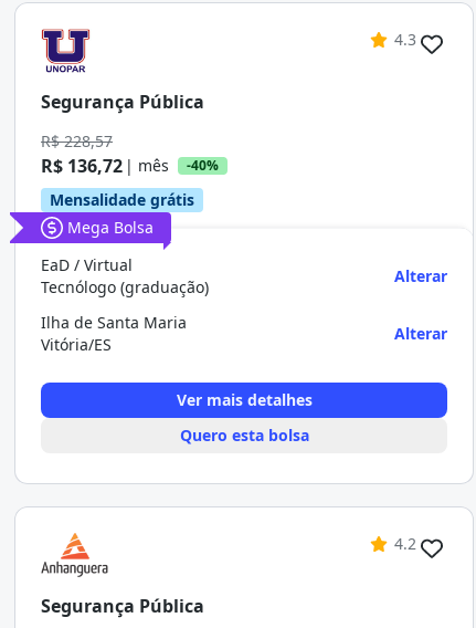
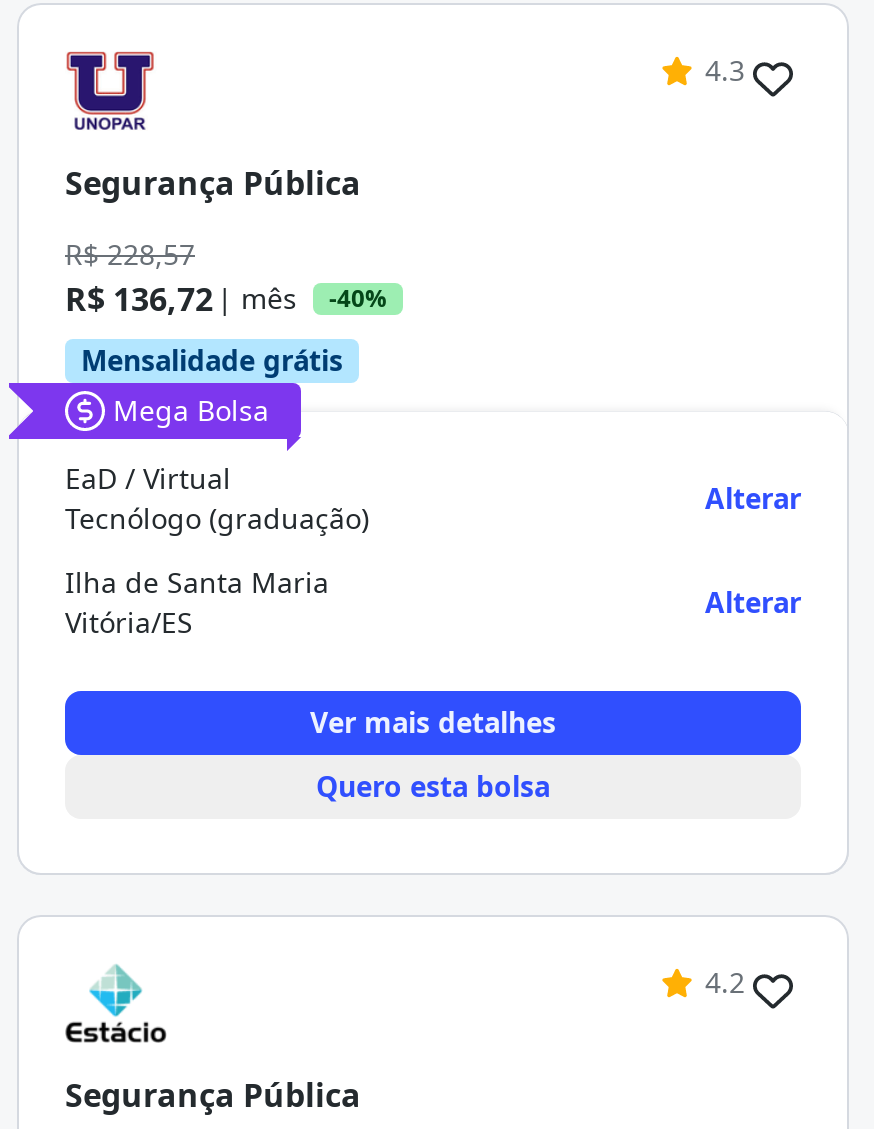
- [image]
+ [image]
